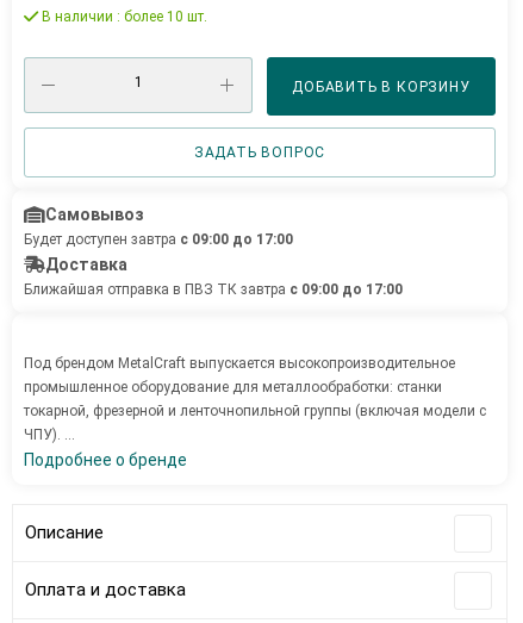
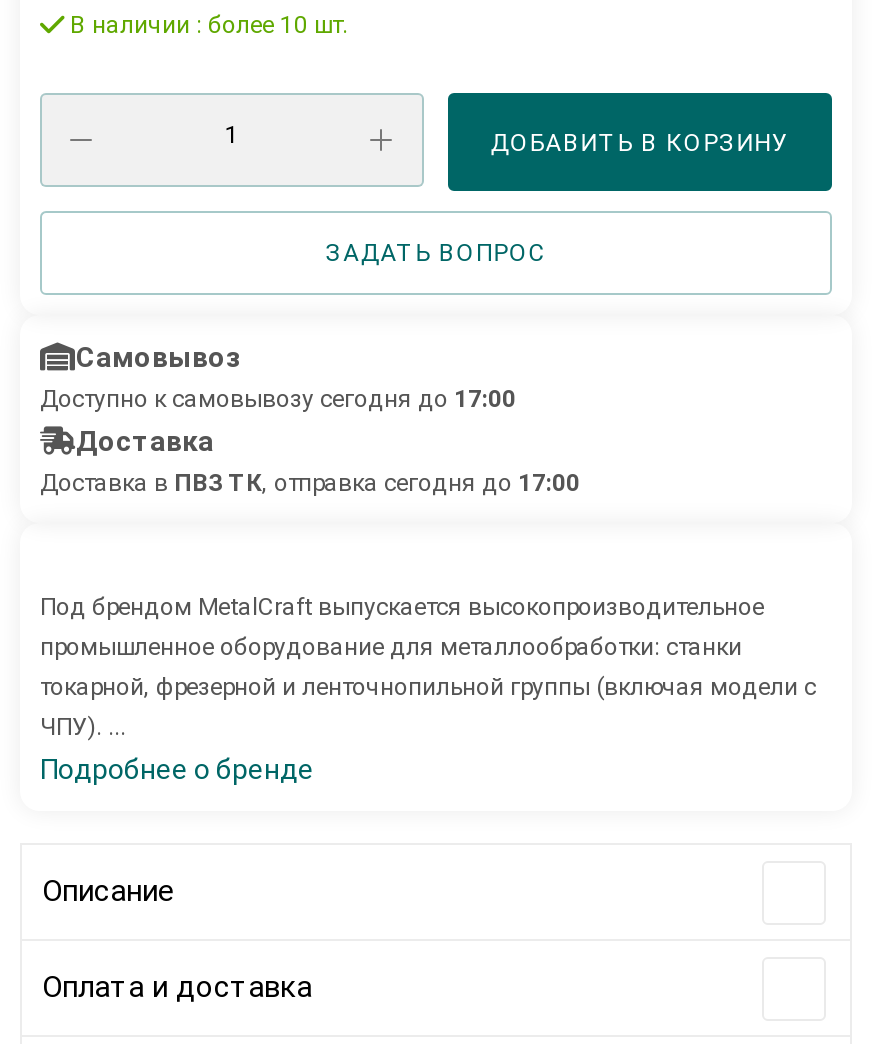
- Будет доступен завтра с 09:00 до 17:00
+ Доступно к самовывозу сегодня до 17:00

- Ближайшая отправка в ПВЗ ТК завтра с 09:00 до 17:00
+ Доставка в ПВЗ ТК, отправка сегодня до 17:00
